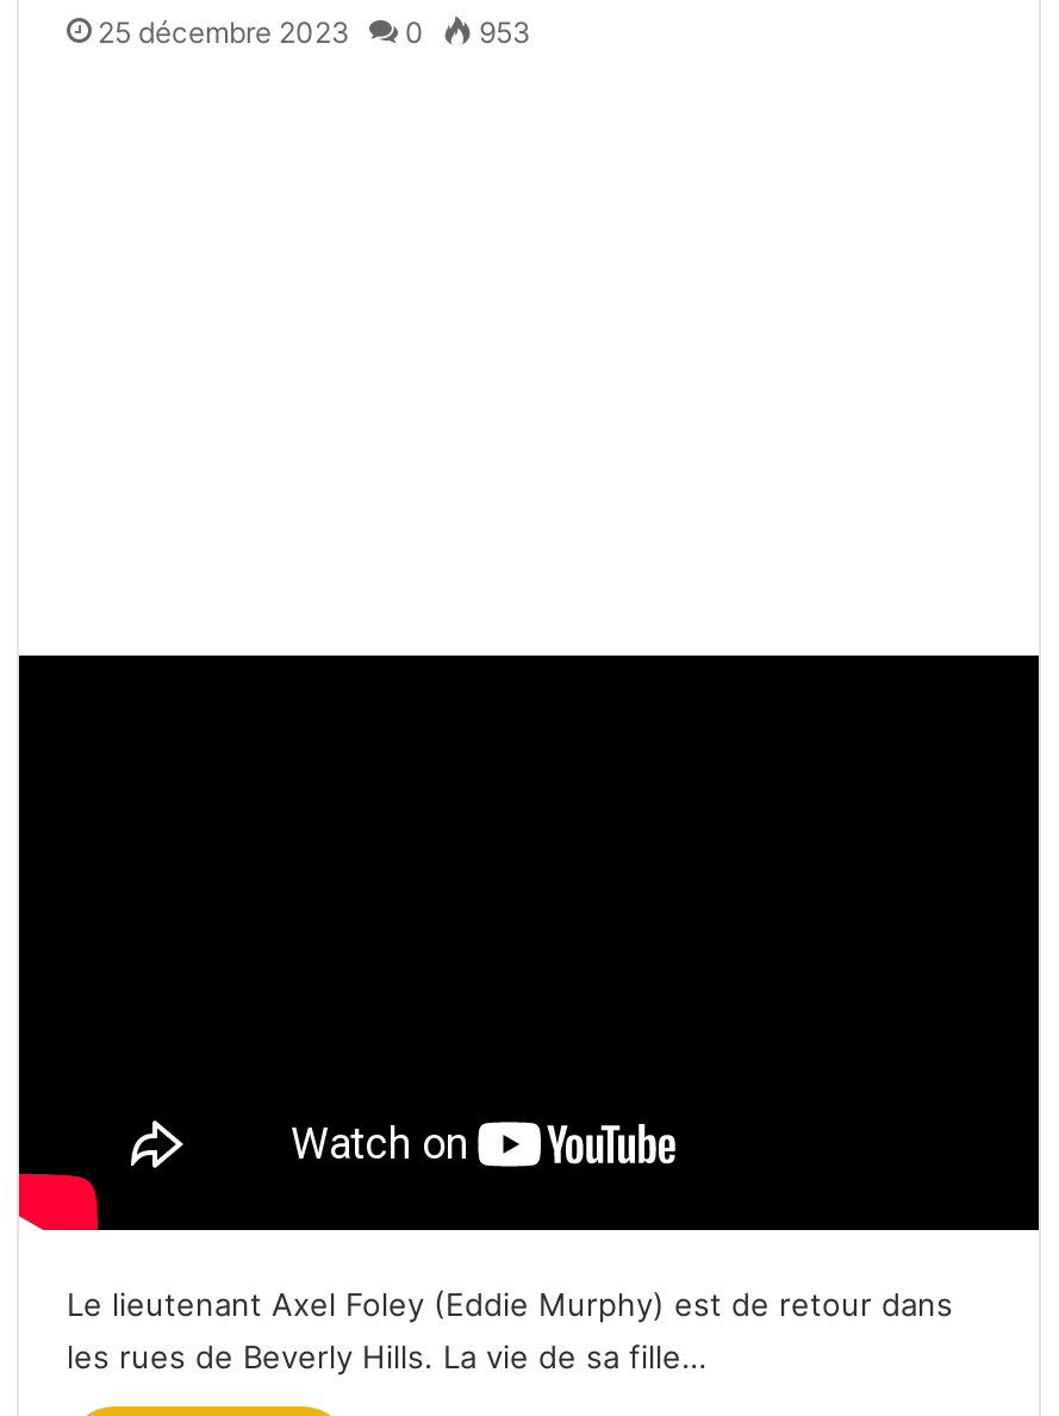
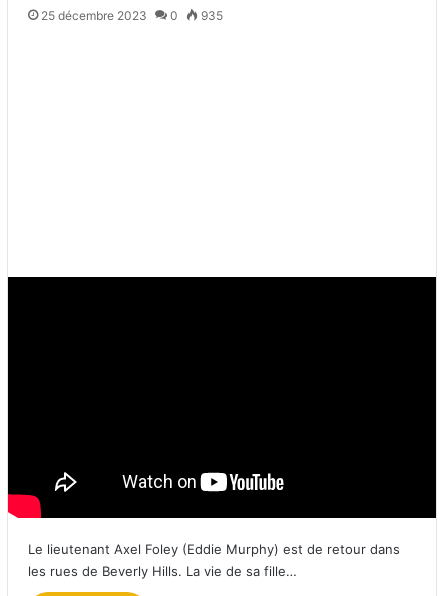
- 25 décembre 2023 0 953
+ 25 décembre 2023 0 935
